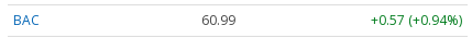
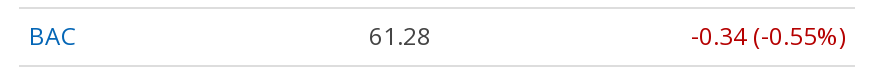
- 60.99
+ 61.28

- +0.57 (+0.94%)
+ -0.34 (-0.55%)
